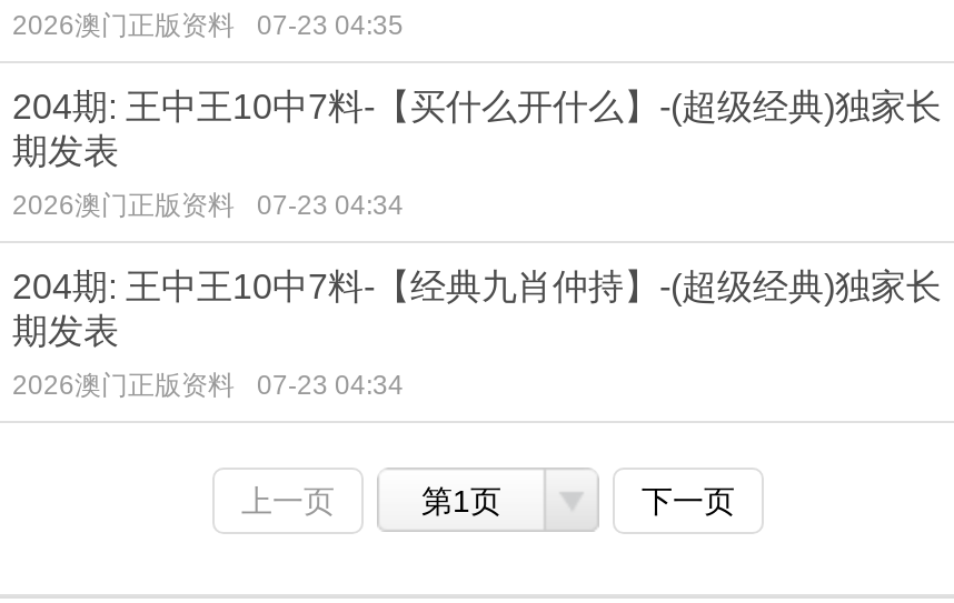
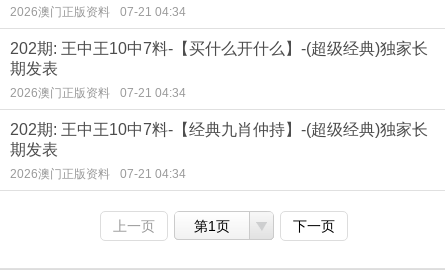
- 2026澳门正版资料 07-23 04:35
+ 2026澳门正版资料 07-21 04:34

- 204期: 王中王10中7料-【买什么开什么】-(超级经典)独家长
+ 202期: 王中王10中7料-【买什么开什么】-(超级经典)独家长

- 2026澳门正版资料 07-23 04:34
+ 2026澳门正版资料 07-21 04:34

- 204期: 王中王10中7料-【经典九肖仲持】-(超级经典)独家长
+ 202期: 王中王10中7料-【经典九肖仲持】-(超级经典)独家长

- 2026澳门正版资料 07-23 04:34
+ 2026澳门正版资料 07-21 04:34
